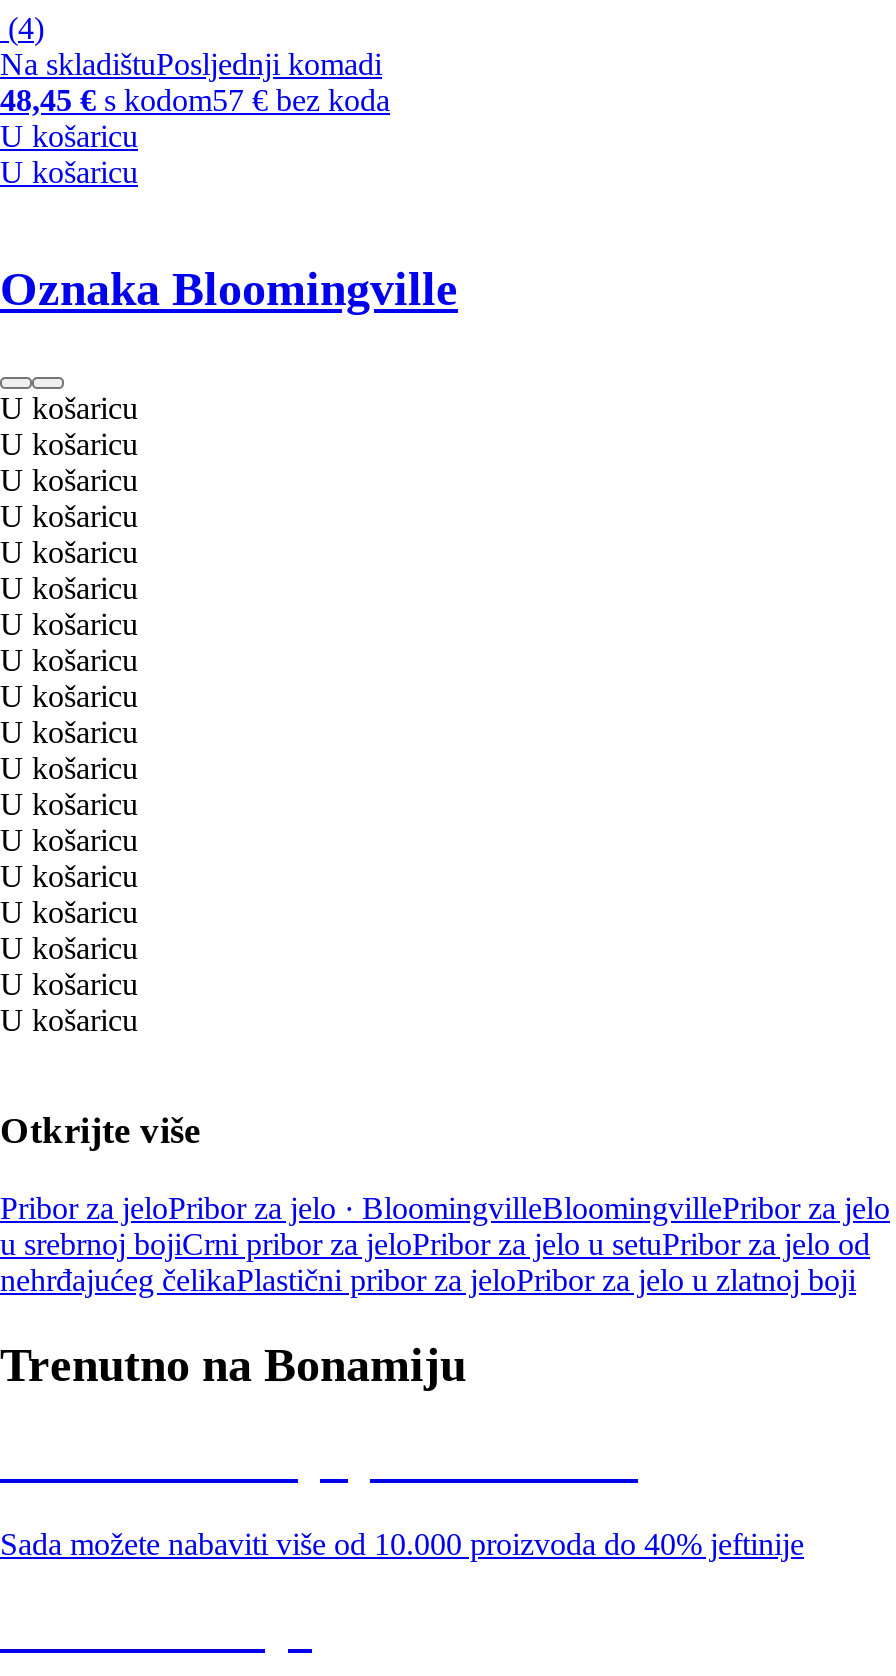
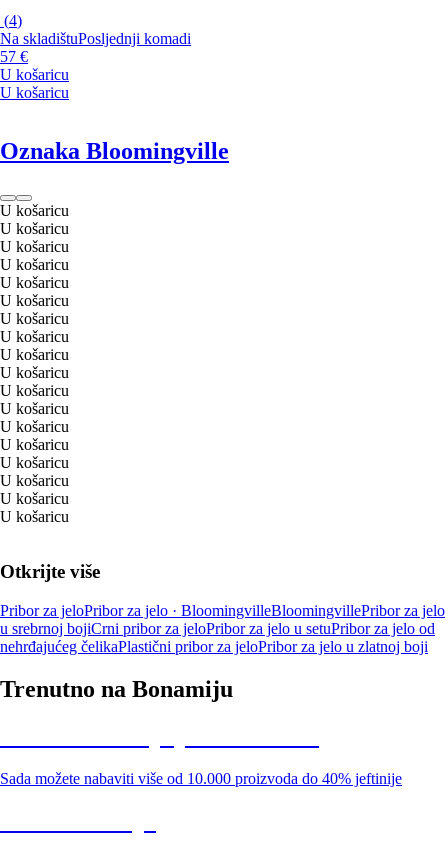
- 48,45 €s kodom57 € bez koda
+ 57 €
